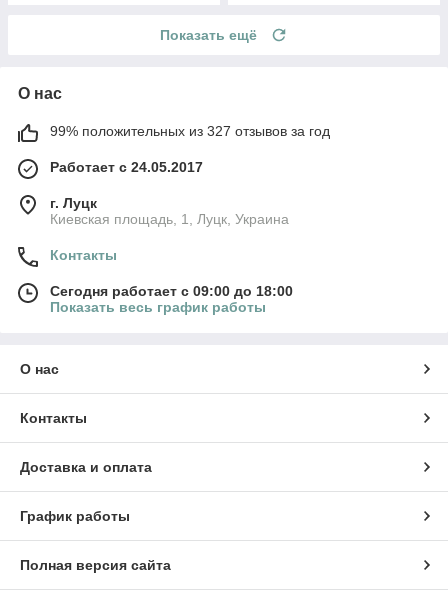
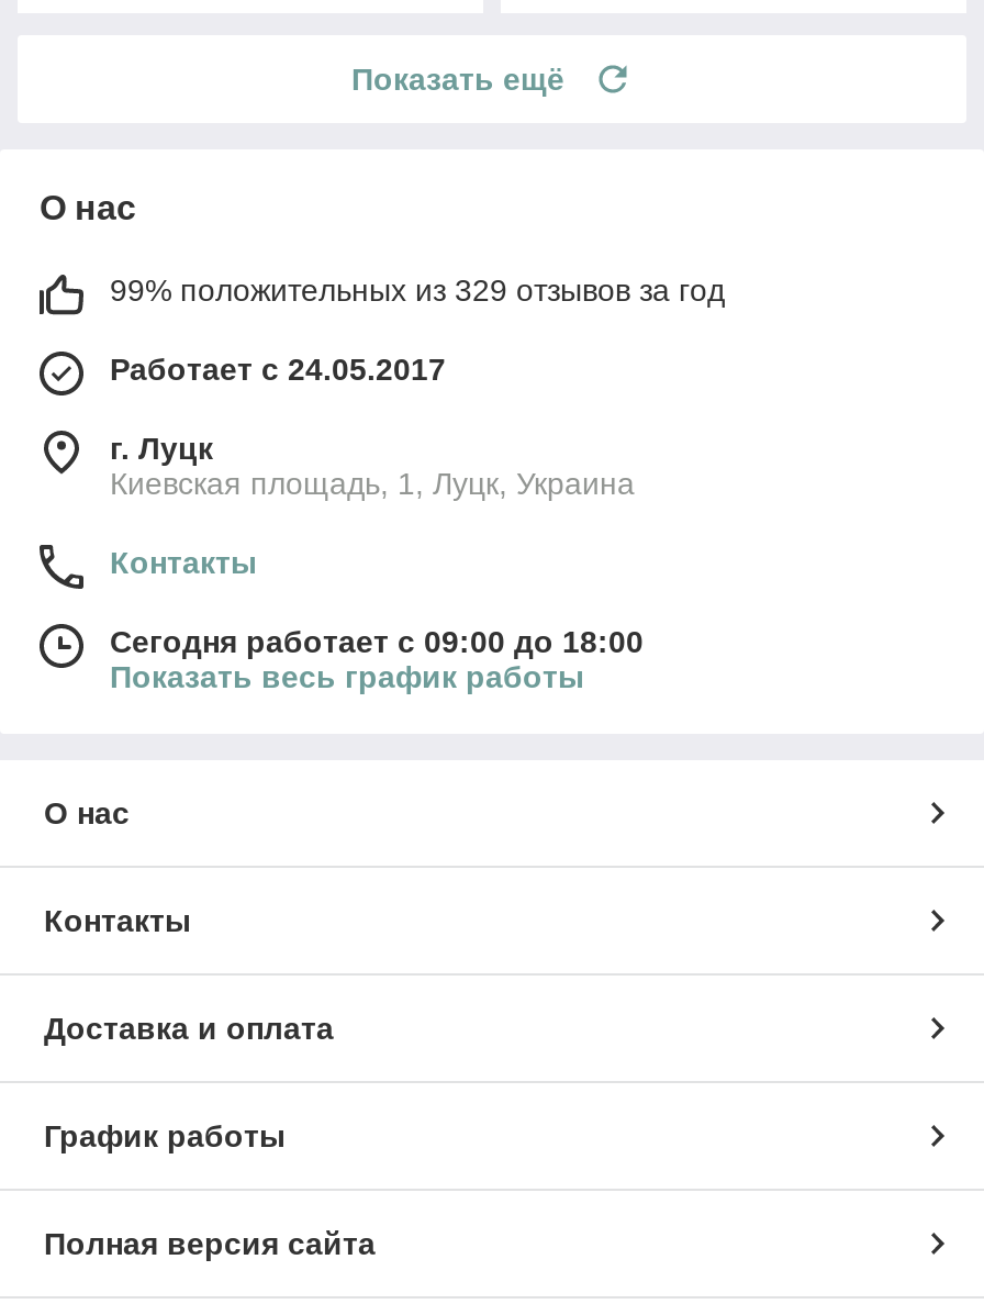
- 99% положительных из 327 отзывов за год
+ 99% положительных из 329 отзывов за год
